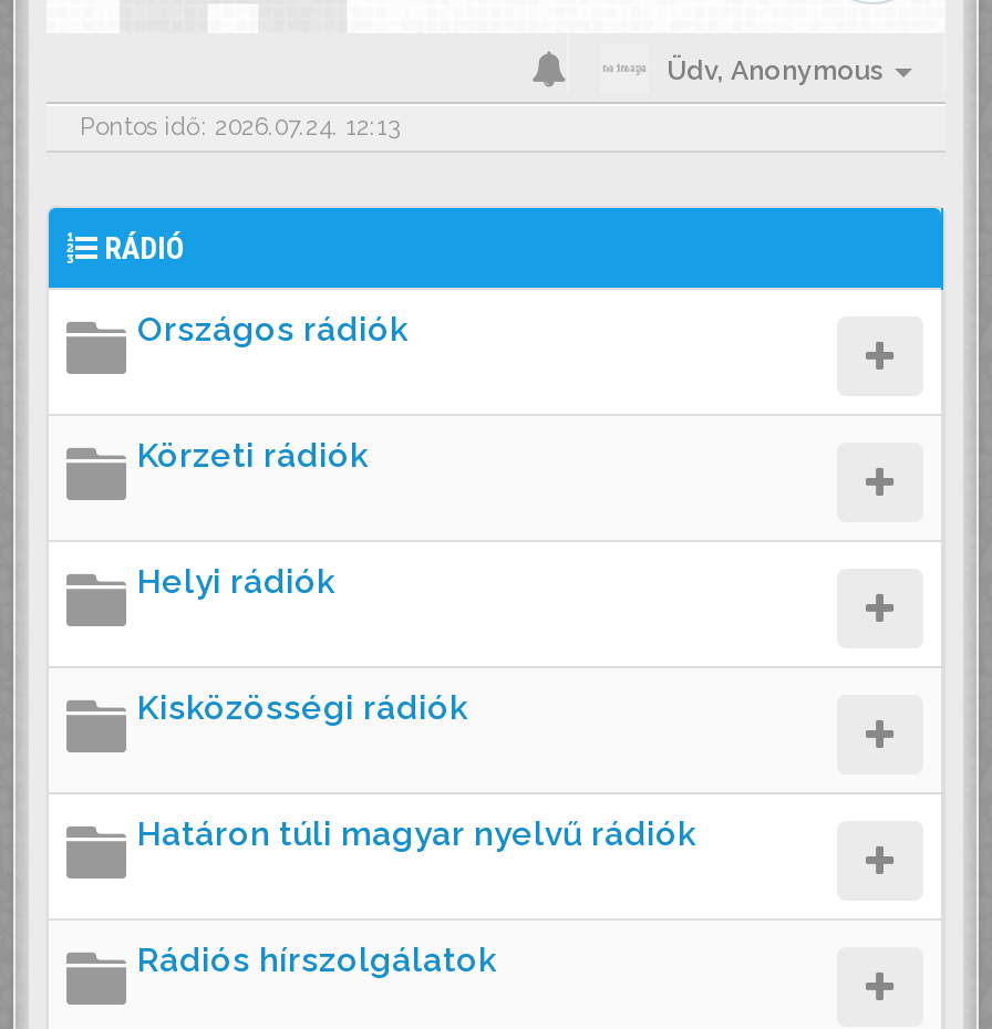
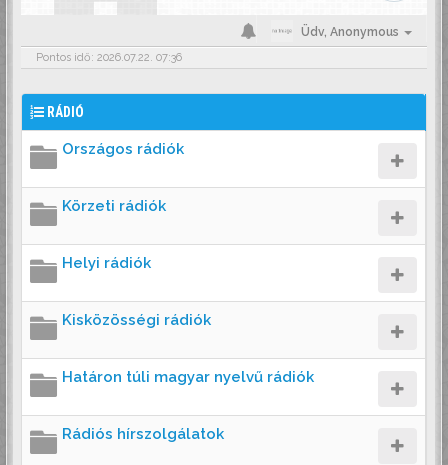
- Pontos idő: 2026.07.24. 12:13
+ Pontos idő: 2026.07.22. 07:36
